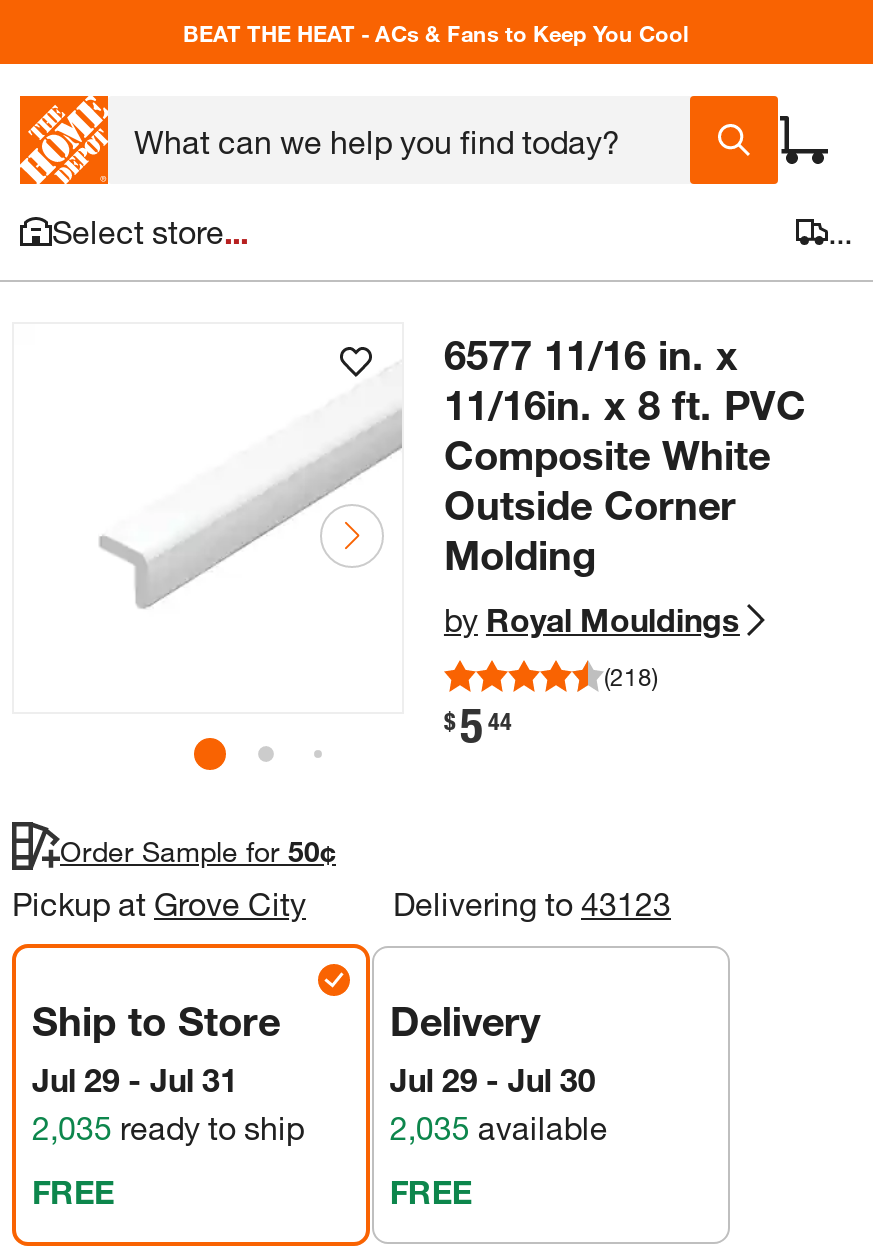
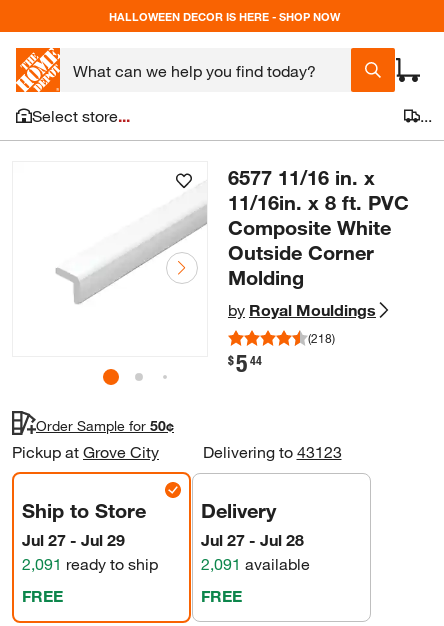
- BEAT THE HEAT - ACs & Fans to Keep You Cool
+ HALLOWEEN DECOR IS HERE - SHOP NOW

- Jul 29 - Jul 31
+ Jul 27 - Jul 29

- Jul 29 - Jul 30
+ Jul 27 - Jul 28

- 2,035 ready to ship
+ 2,091 ready to ship

- 2,035 available
+ 2,091 available
